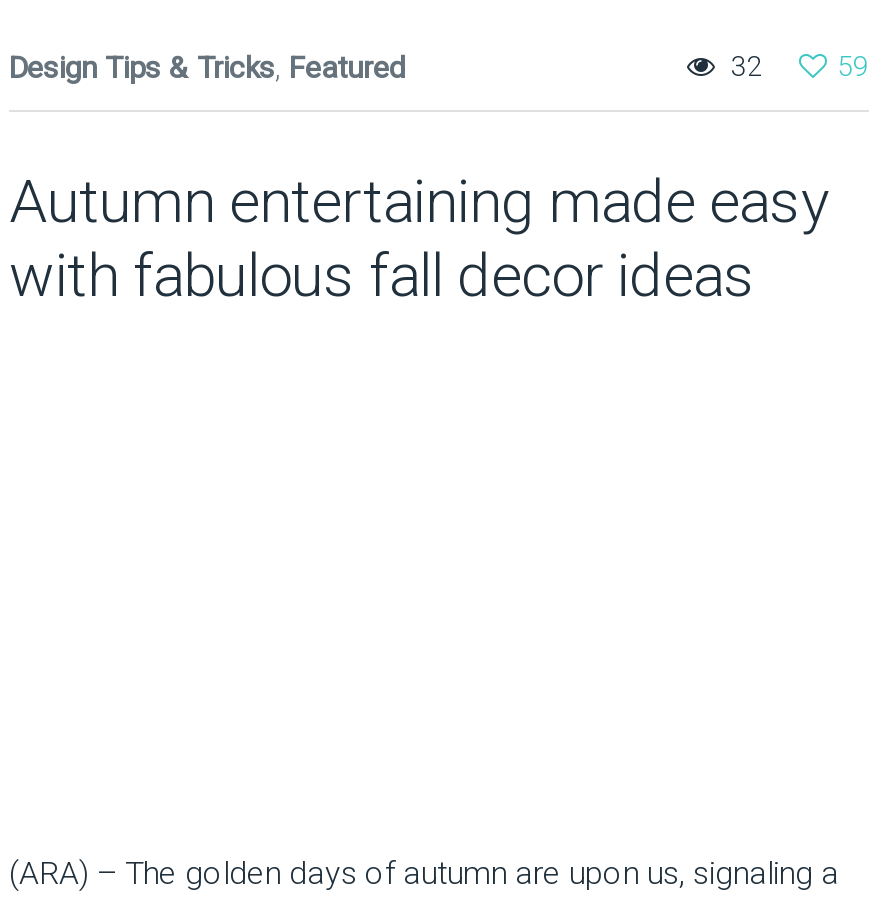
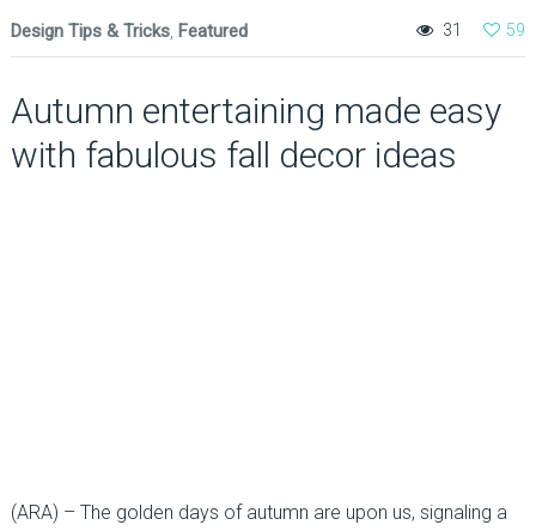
- 32
+ 31
